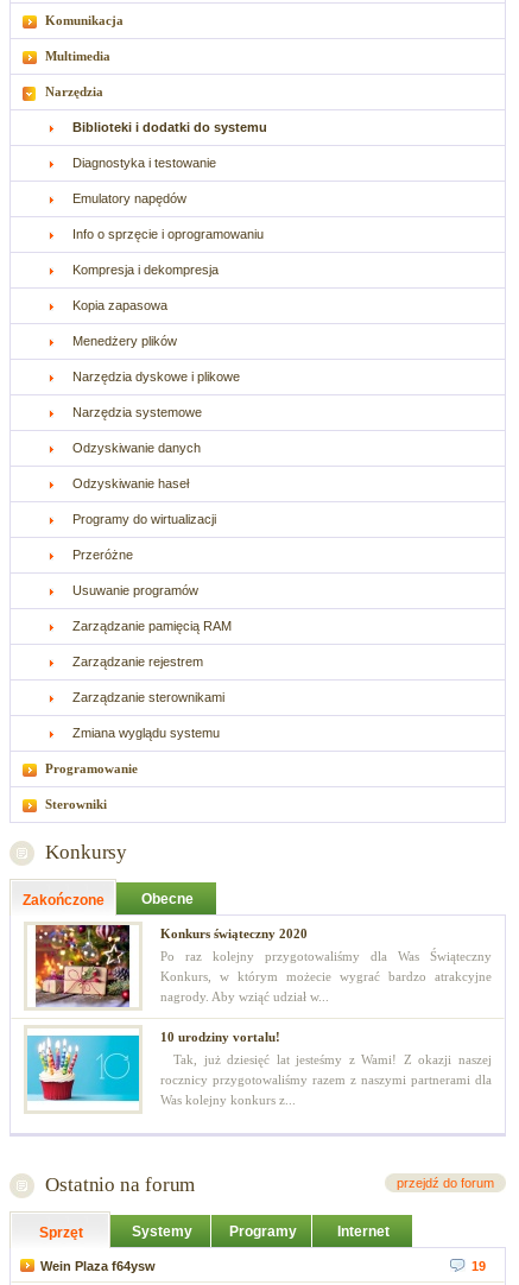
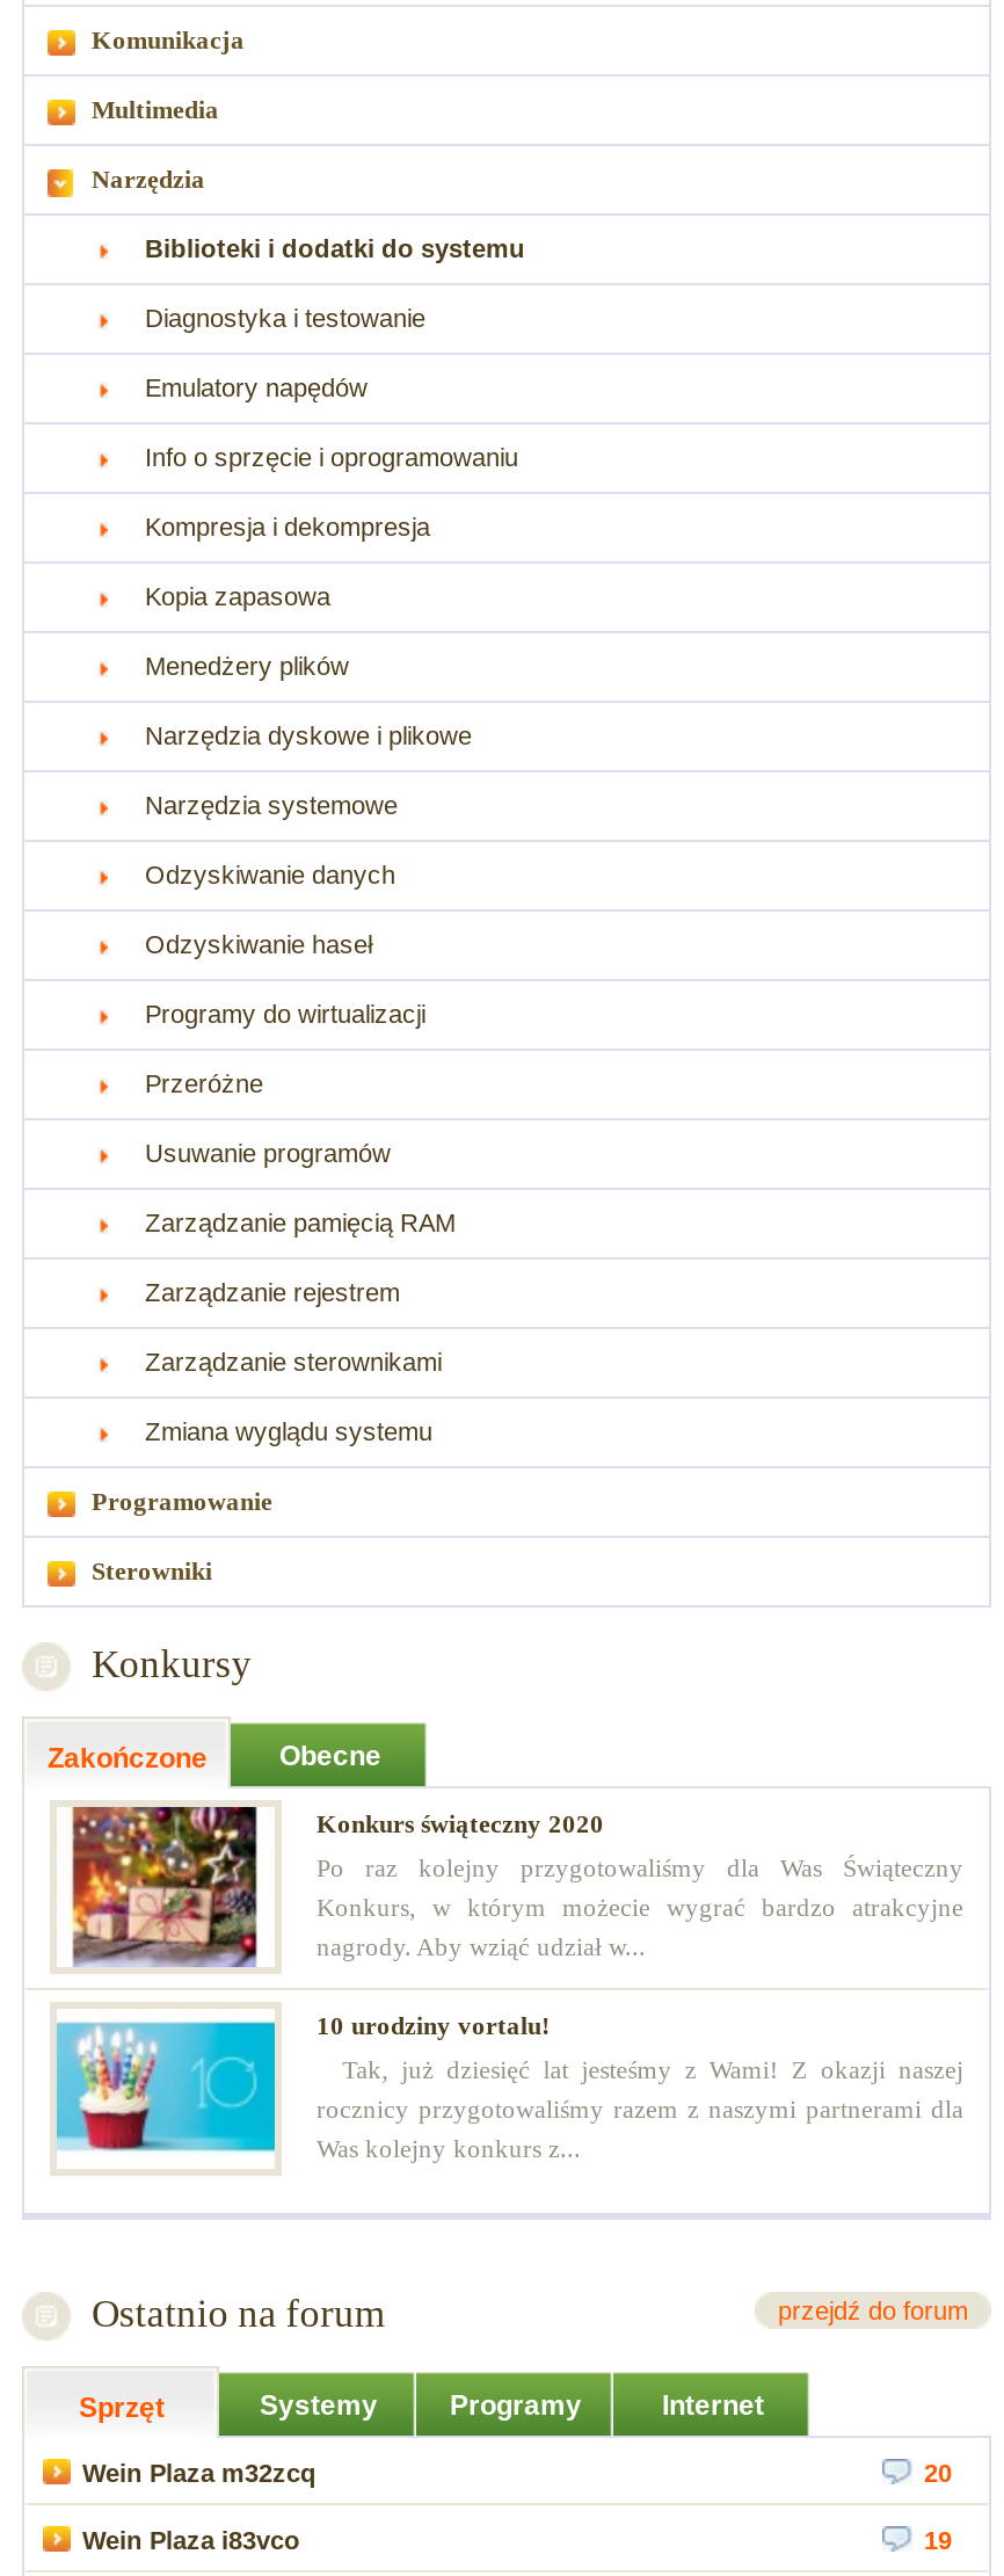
- Wein Plaza f64ysw
+ Wein Plaza m32zcq
+ 20
+ Wein Plaza i83vco
